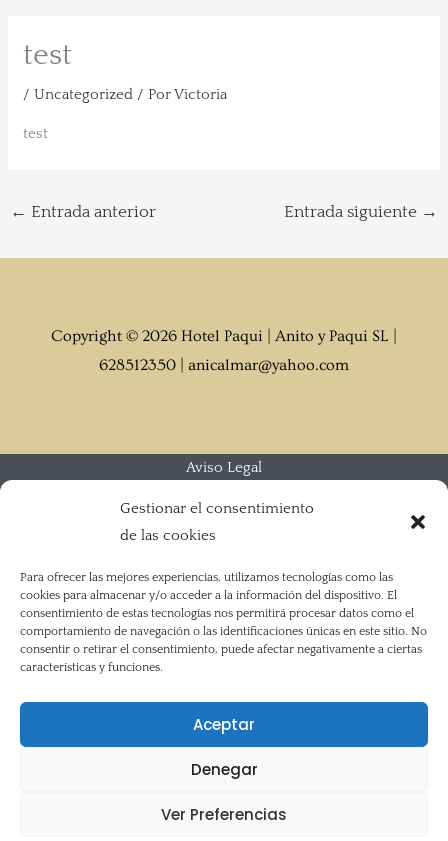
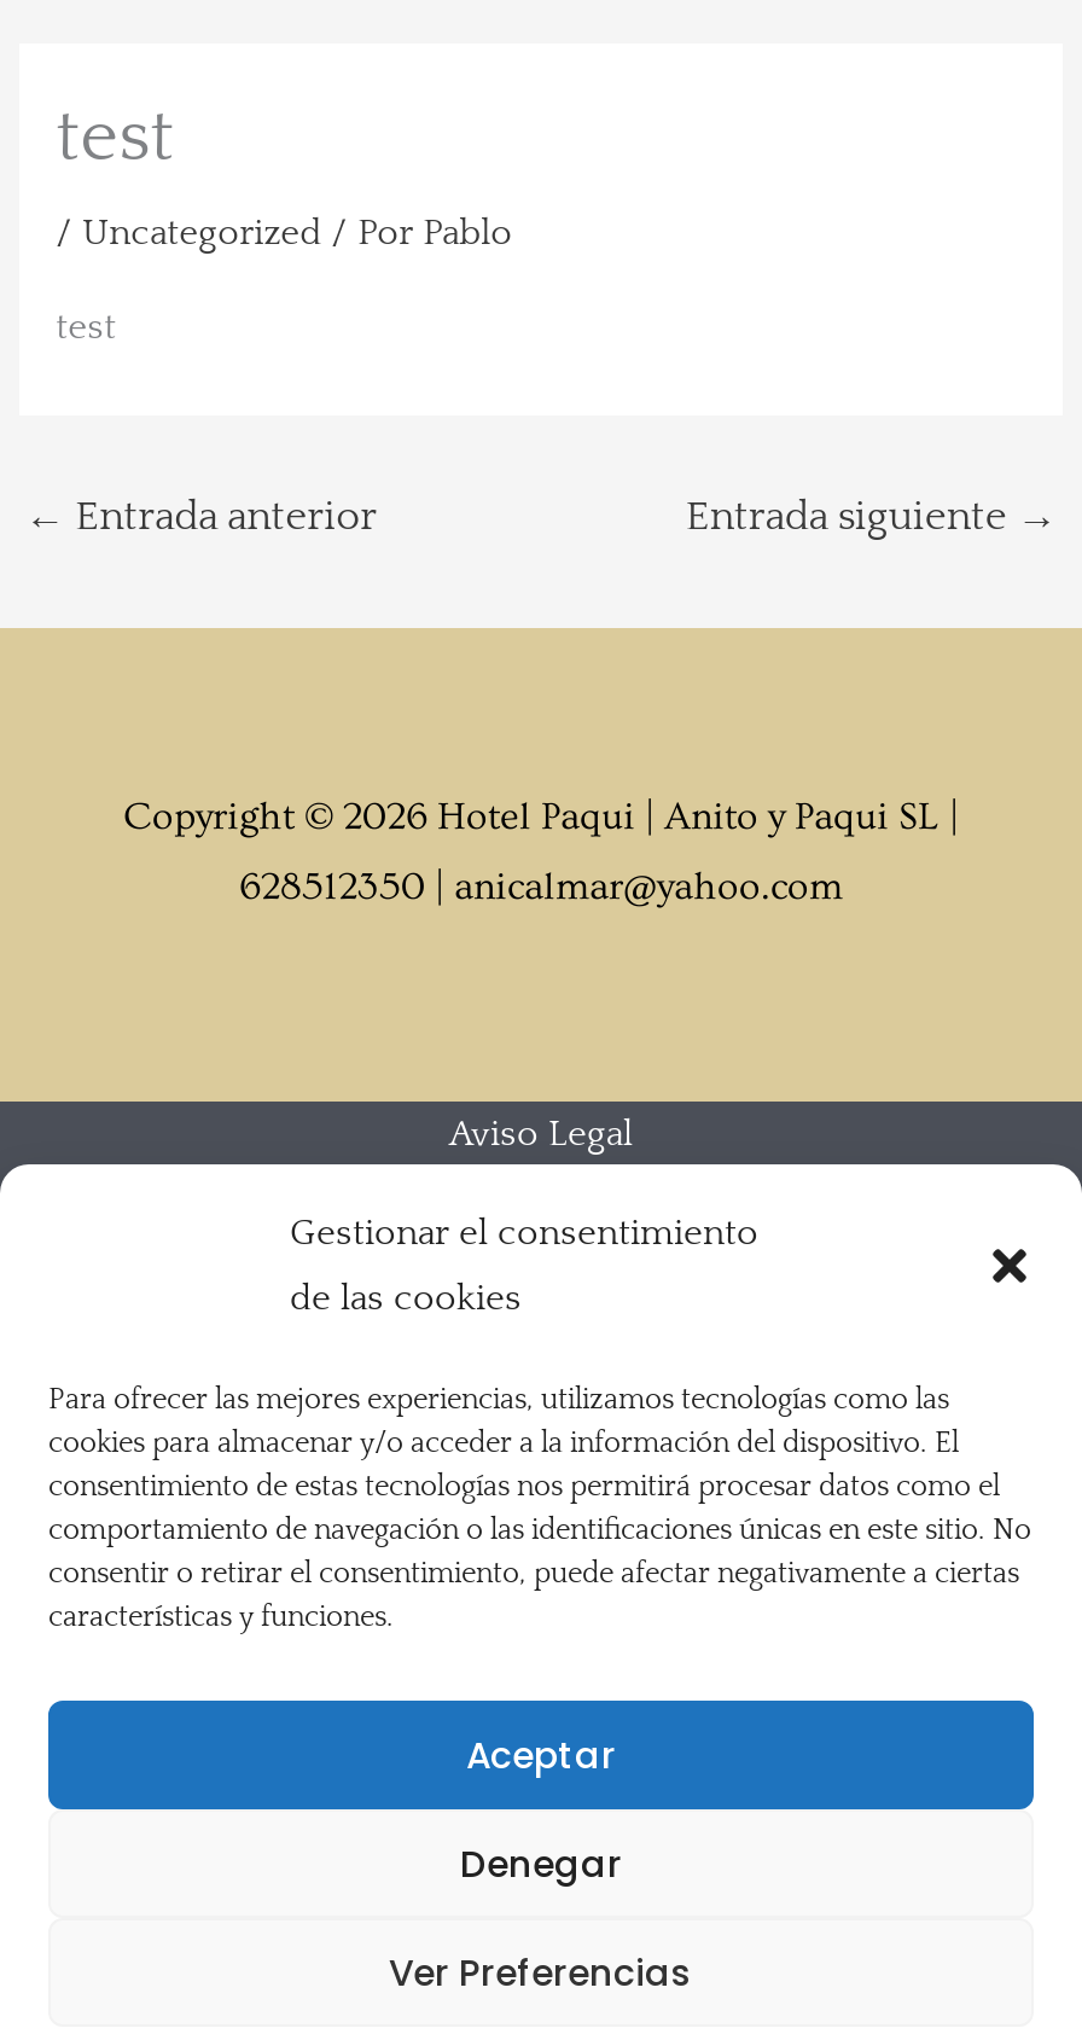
- / Uncategorized / Por Victoria
+ / Uncategorized / Por Pablo
